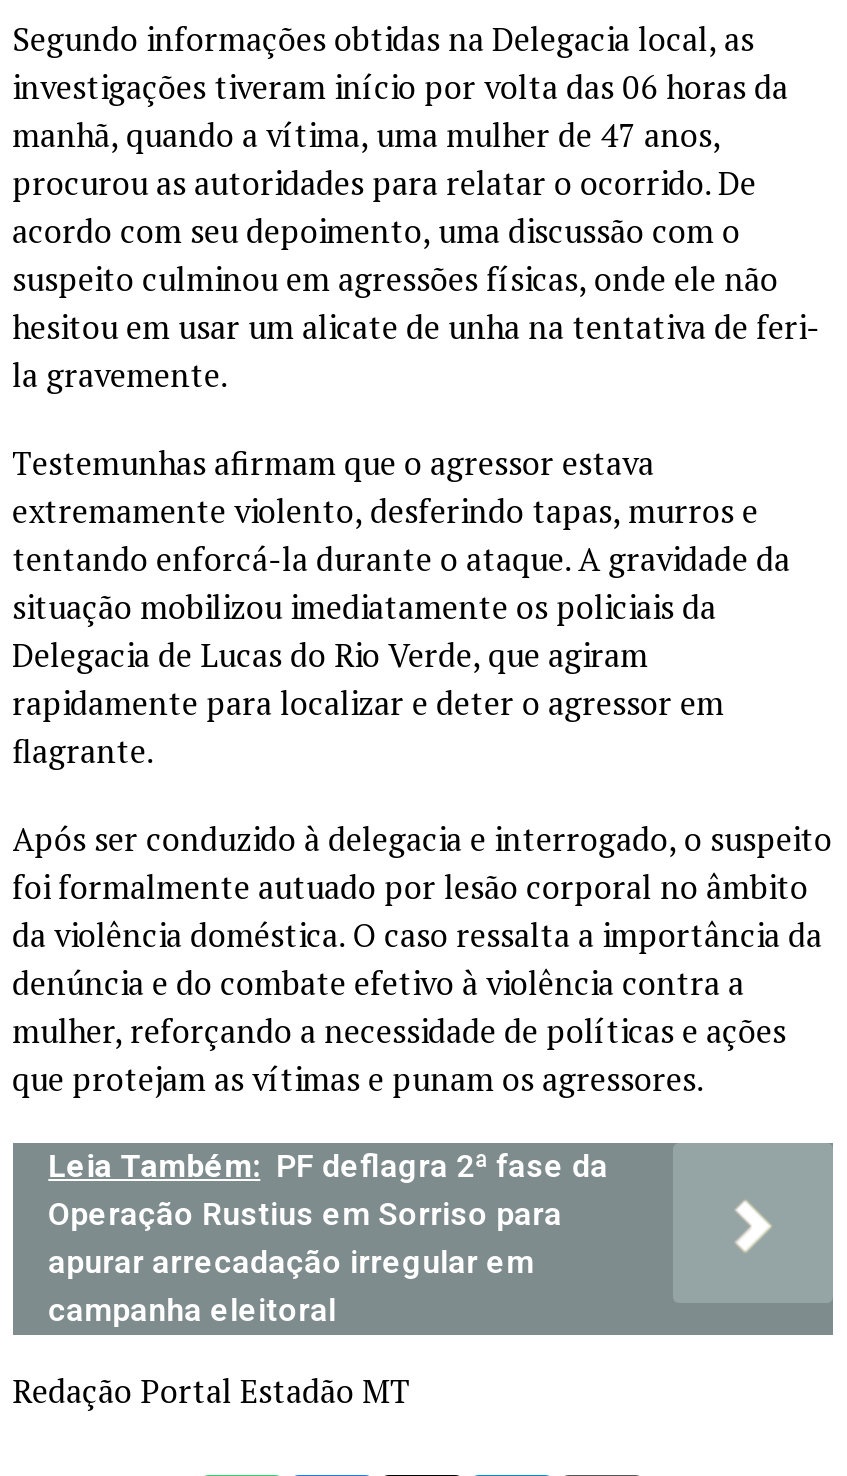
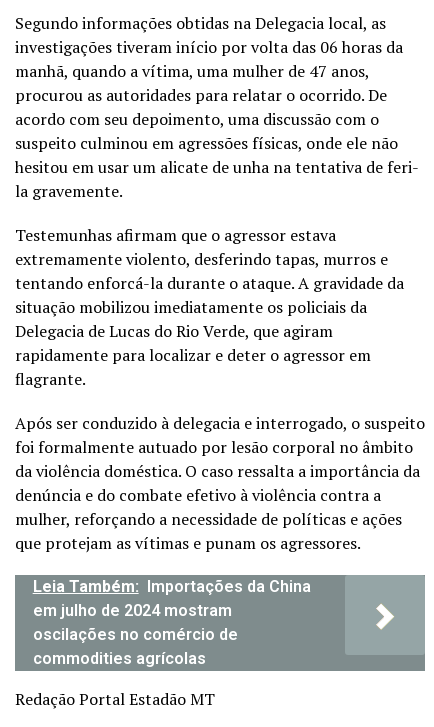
- Leia Também: PF deflagra 2ª fase da
- Operação Rustius em Sorriso para
- apurar arrecadação irregular em
- campanha eleitoral
+ Leia Também: Importações da China
+ em julho de 2024 mostram
+ oscilações no comércio de
+ commodities agrícolas
